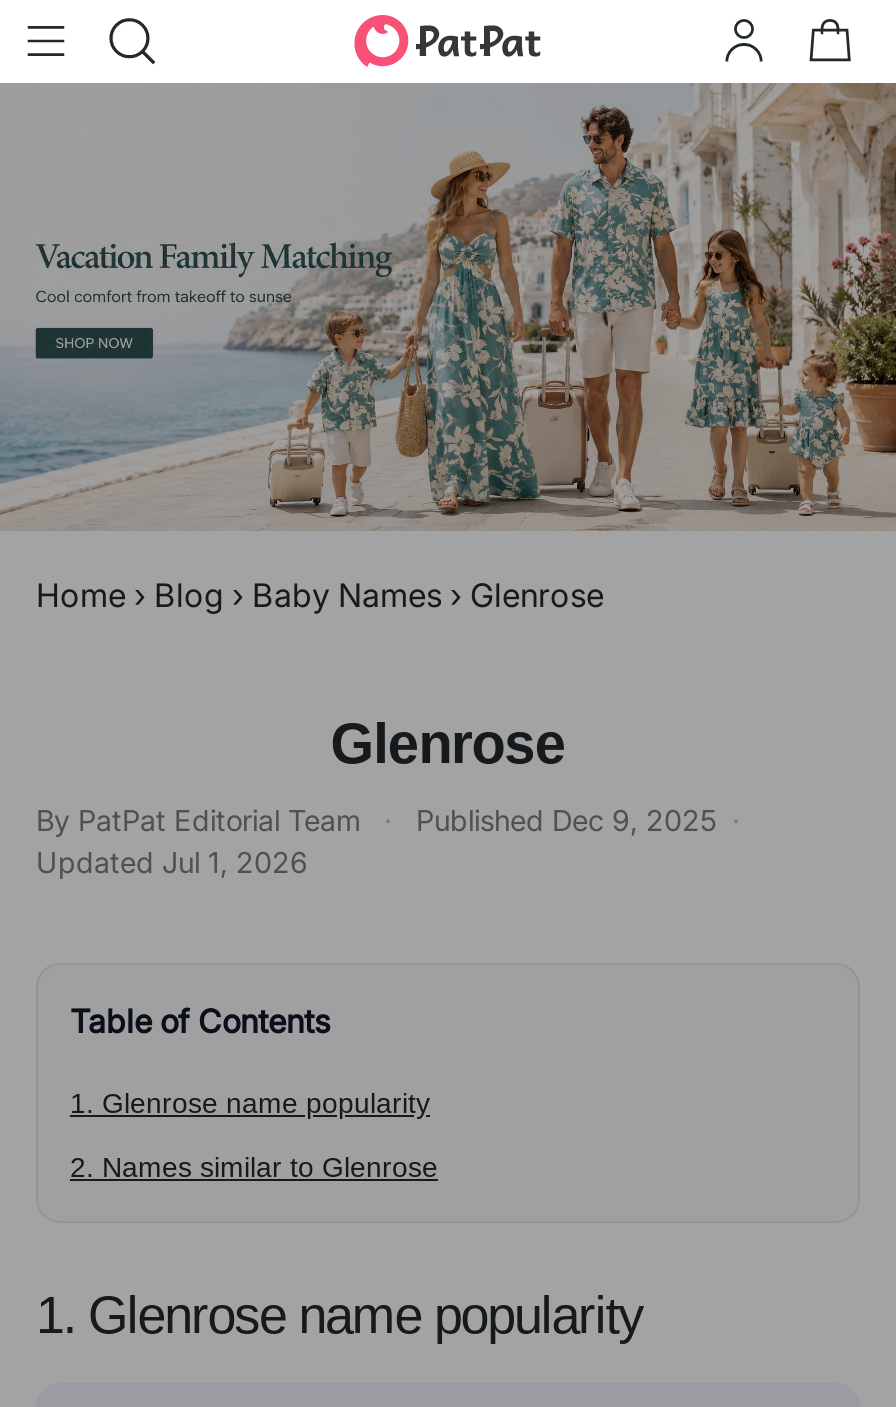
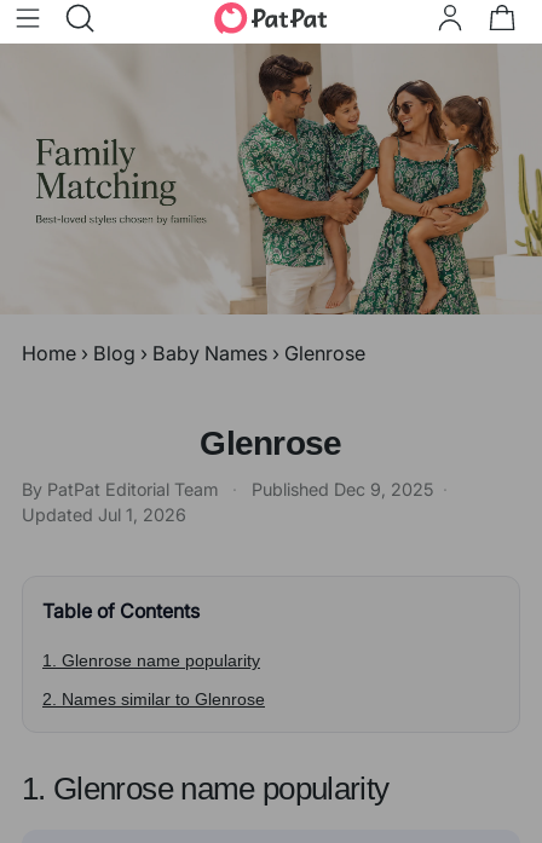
- [image]
+ [image]
